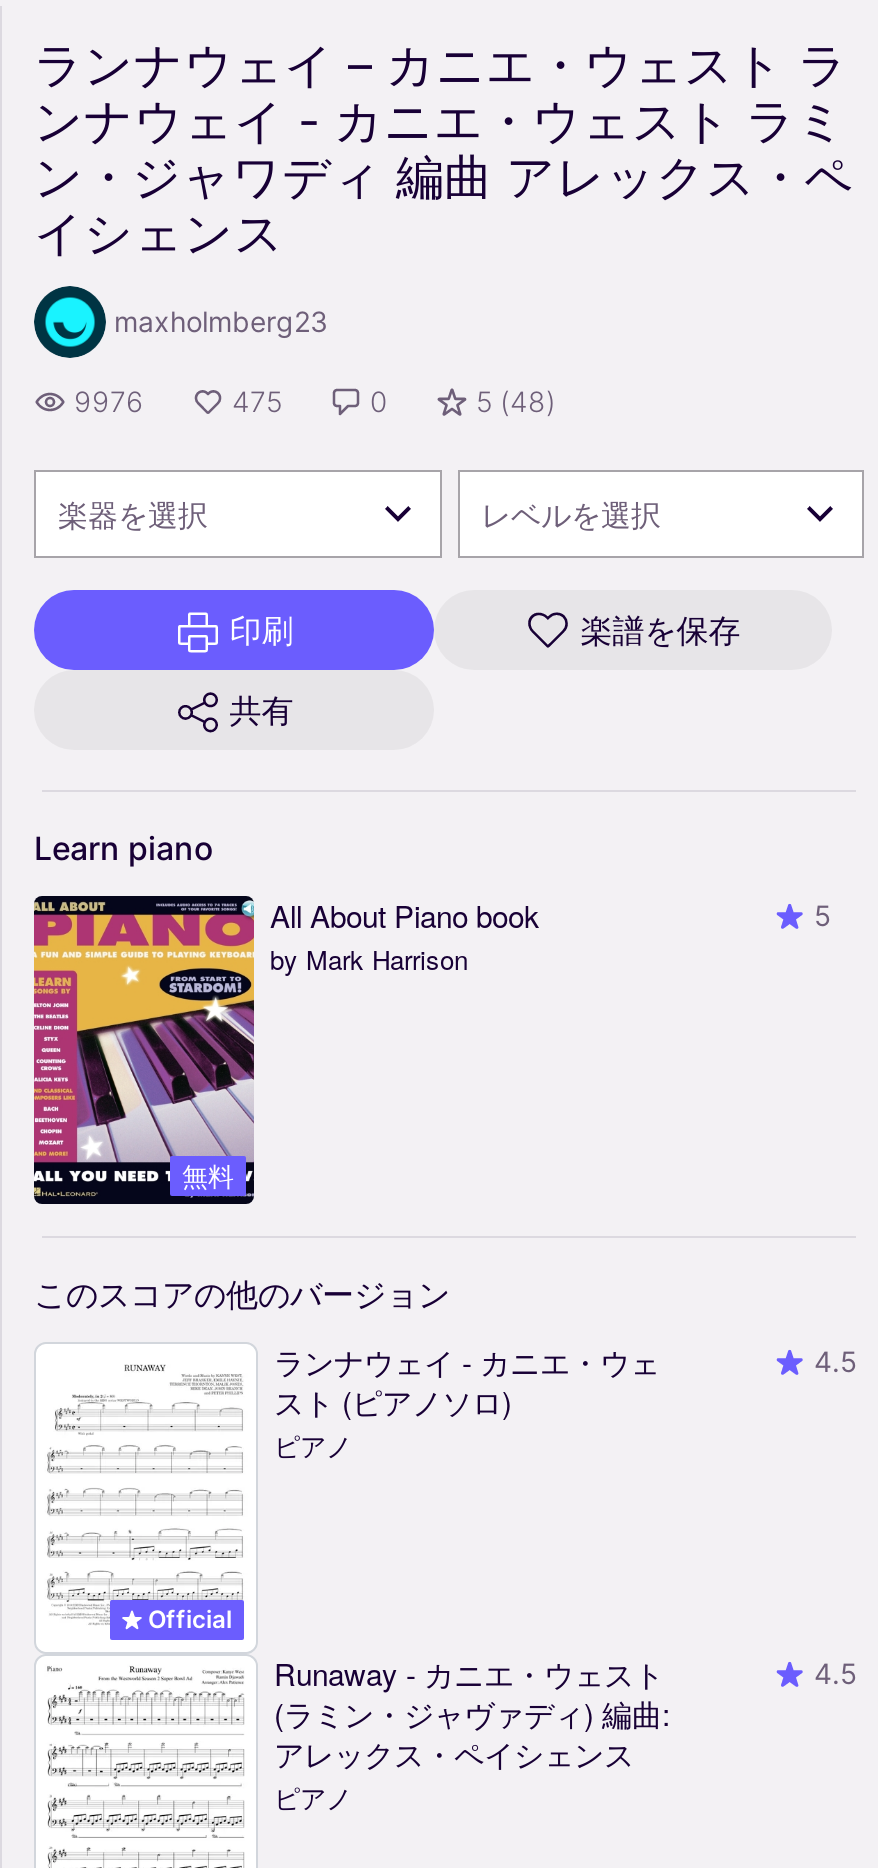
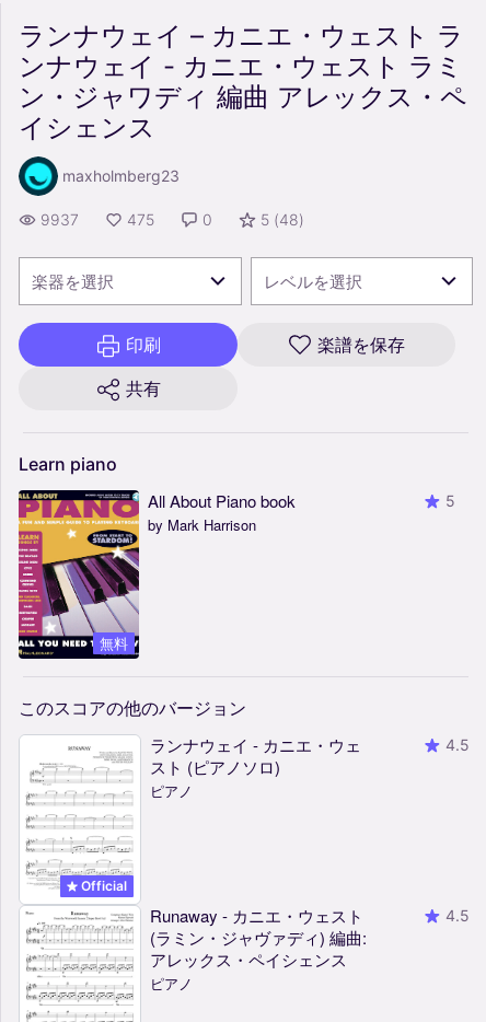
- 9976
+ 9937
